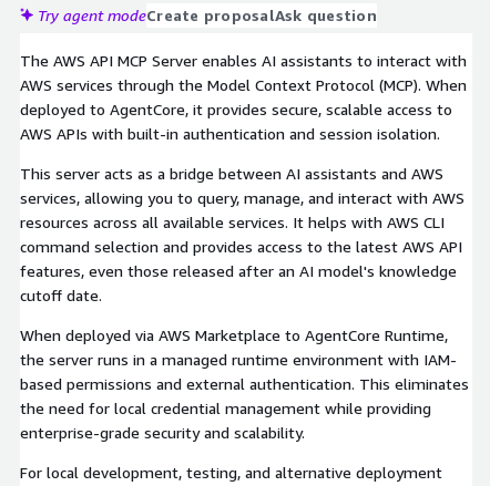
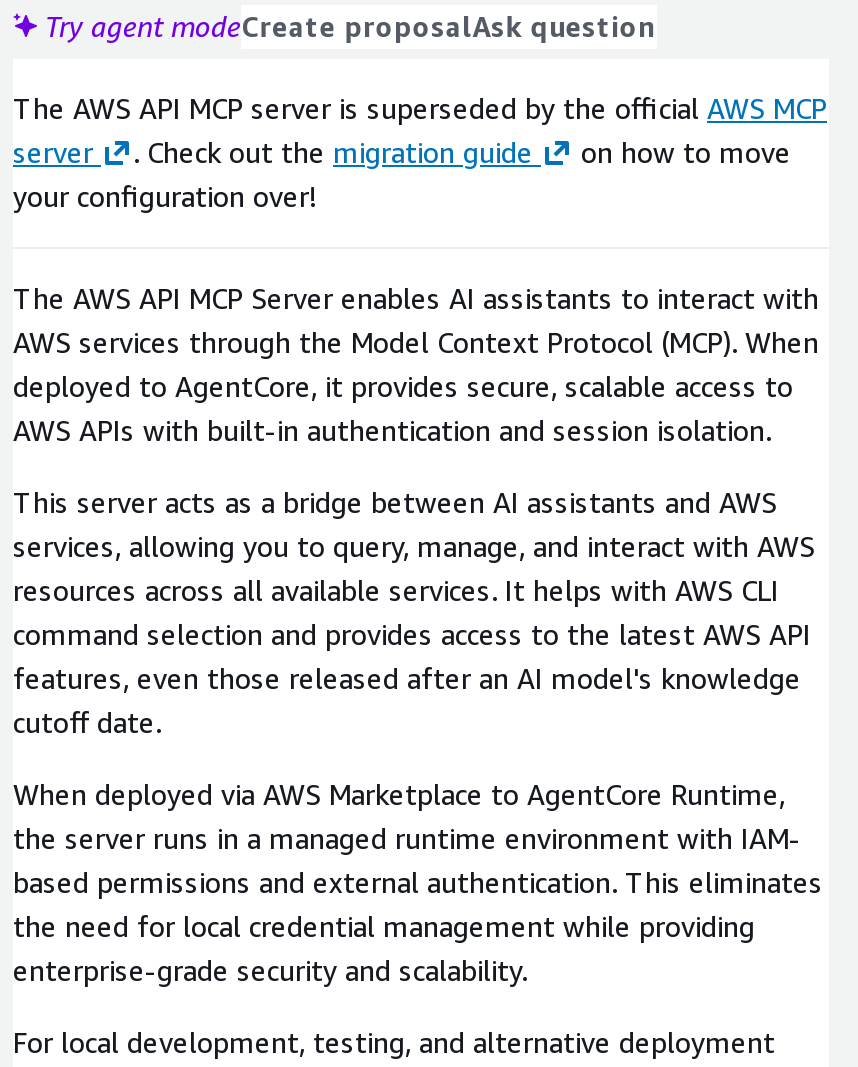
+ The AWS API MCP server is superseded by the official AWS MCP
+ server
+ . Check out the migration guide
+ on how to move
+ your configuration over!
